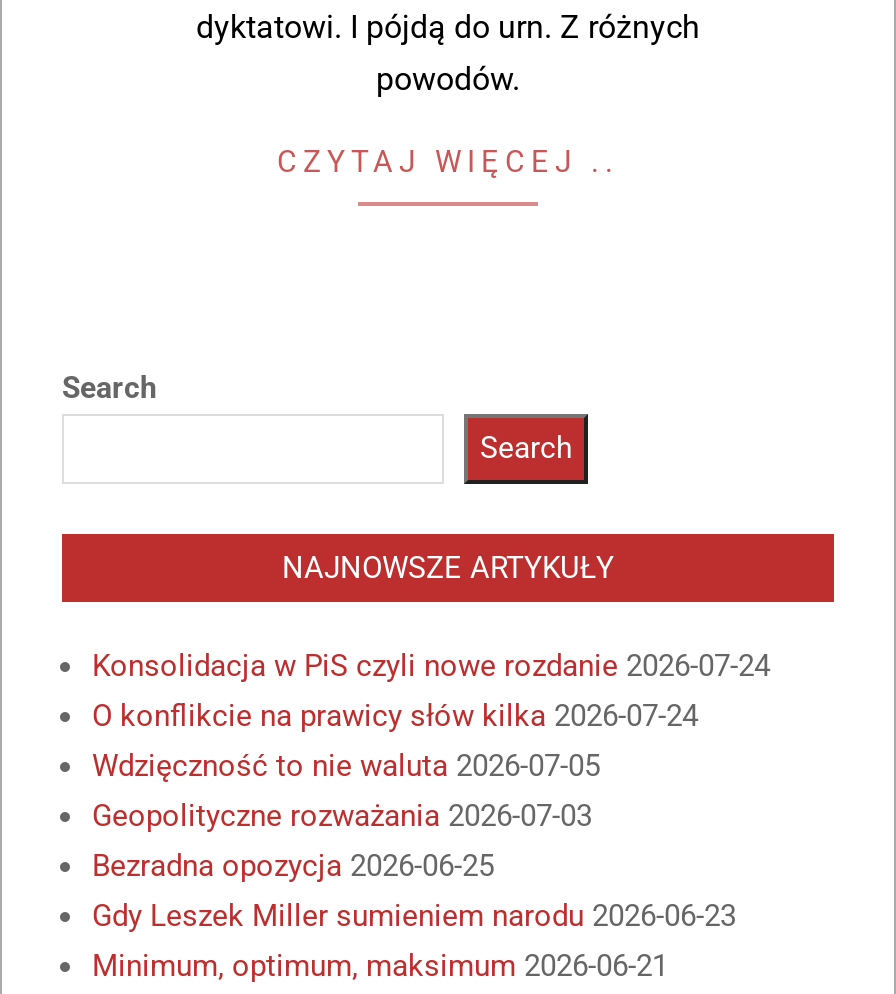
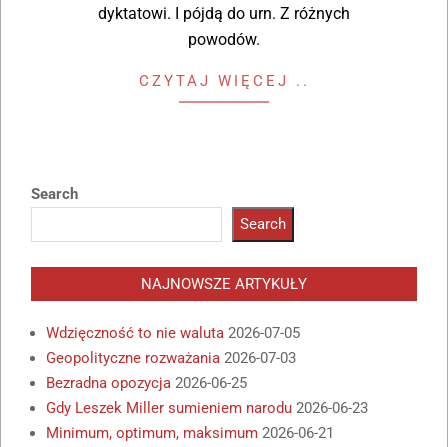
- Konsolidacja w PiS czyli nowe rozdanie 2026-07-24
- O konflikcie na prawicy słów kilka 2026-07-24
